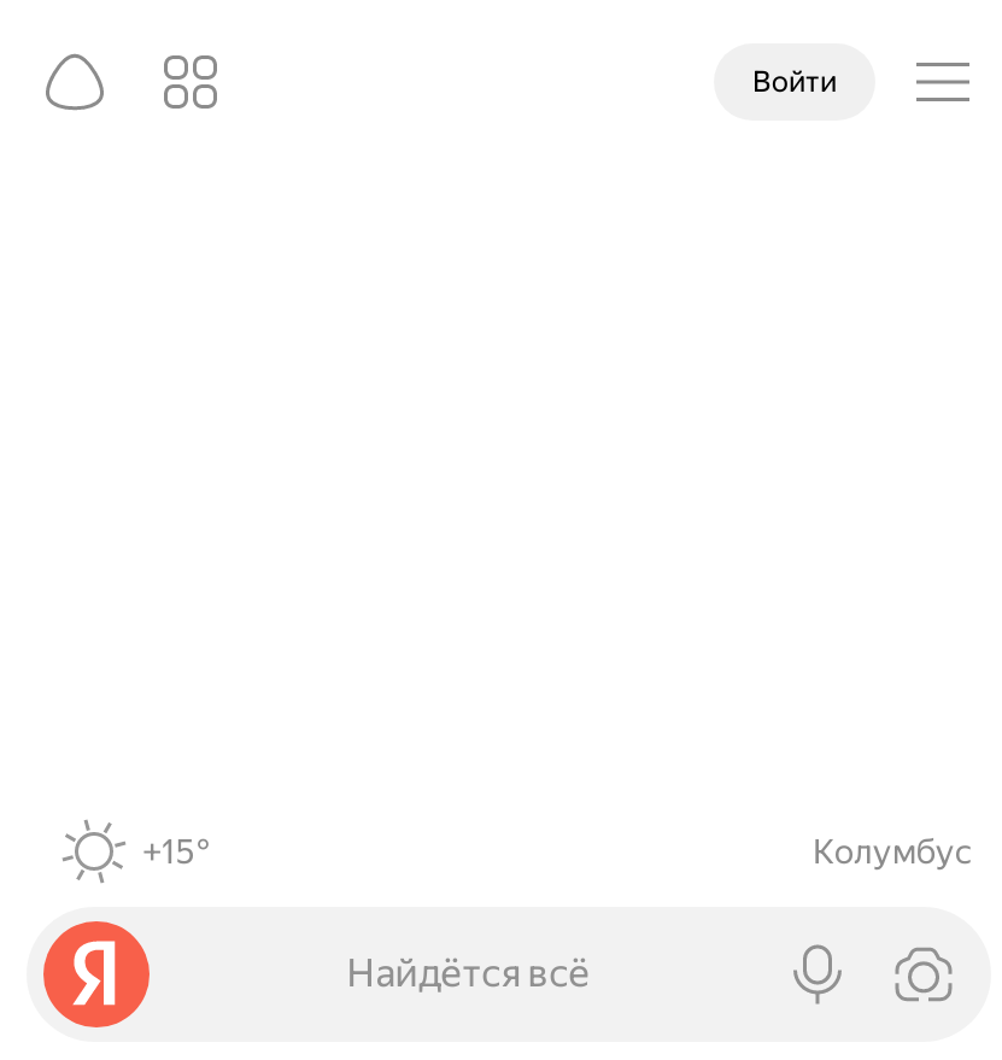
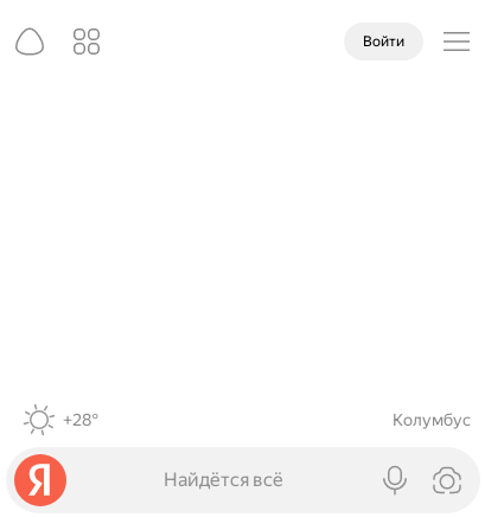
- +15°
+ +28°
